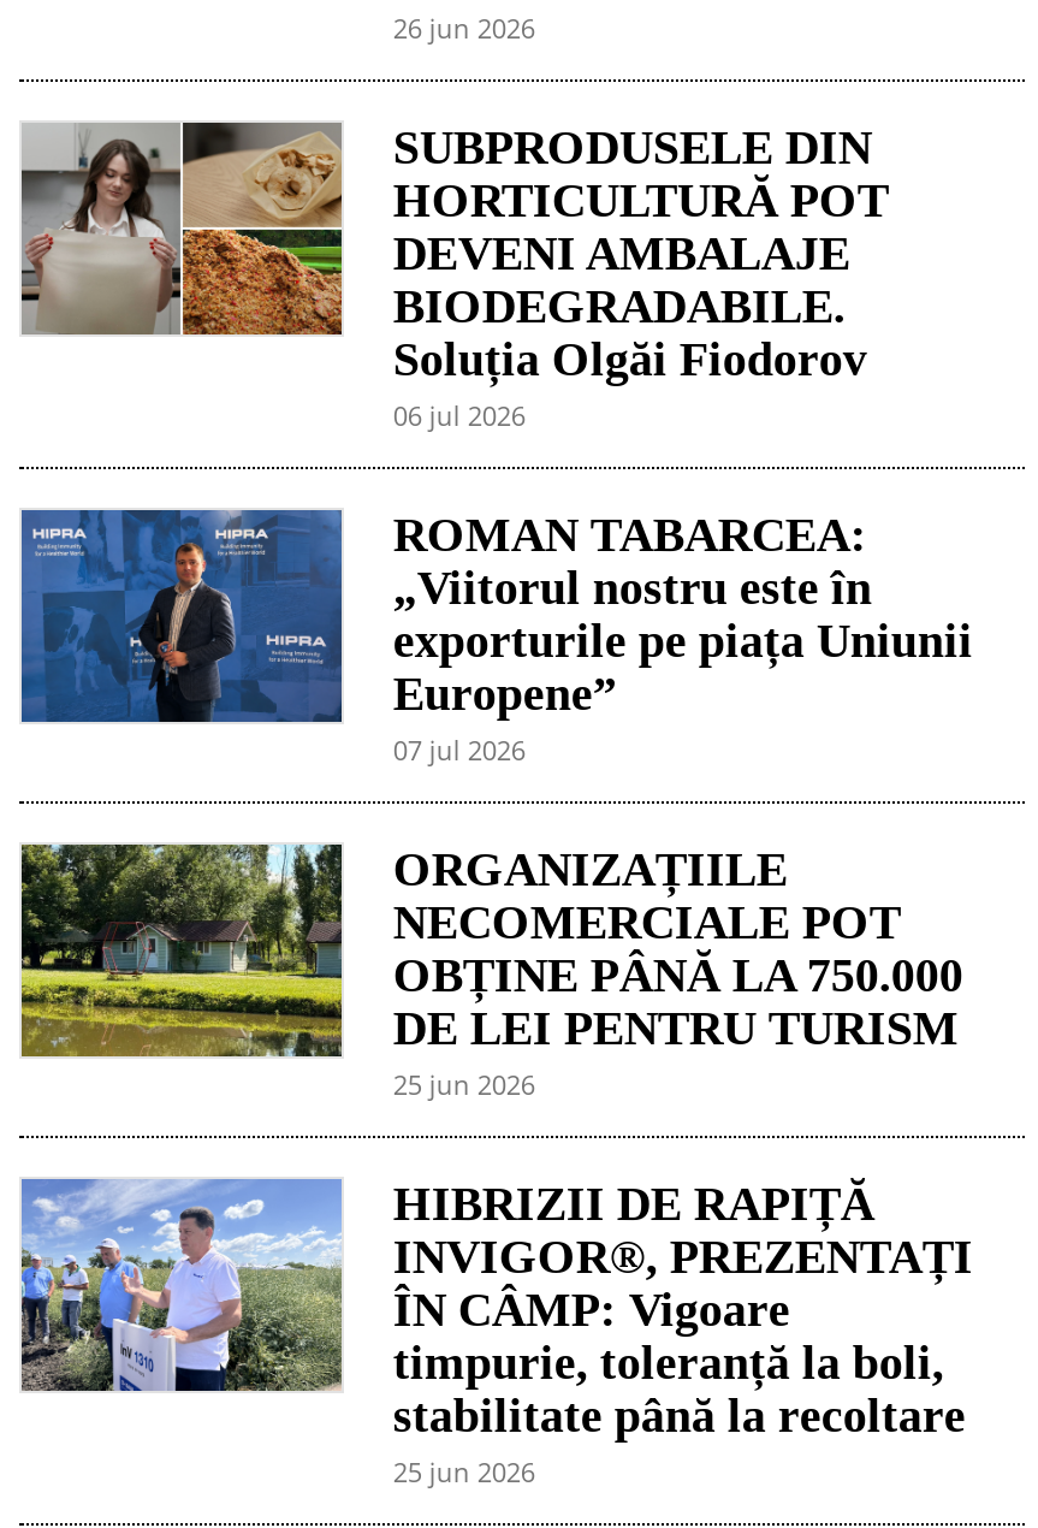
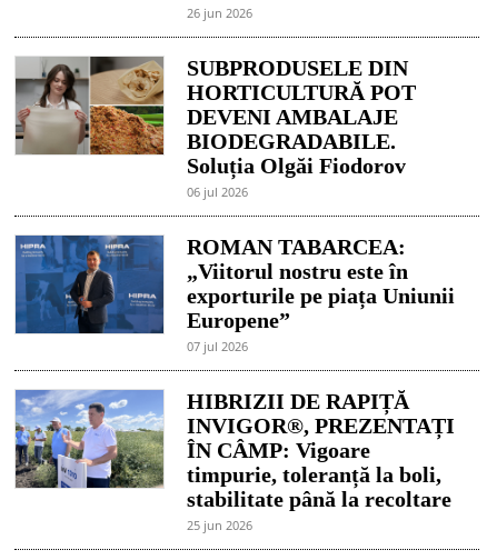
- [image]
- ORGANIZAȚIILE
- NECOMERCIALE POT
- OBȚINE PÂNĂ LA 750.000
- DE LEI PENTRU TURISM
- 25 jun 2026
